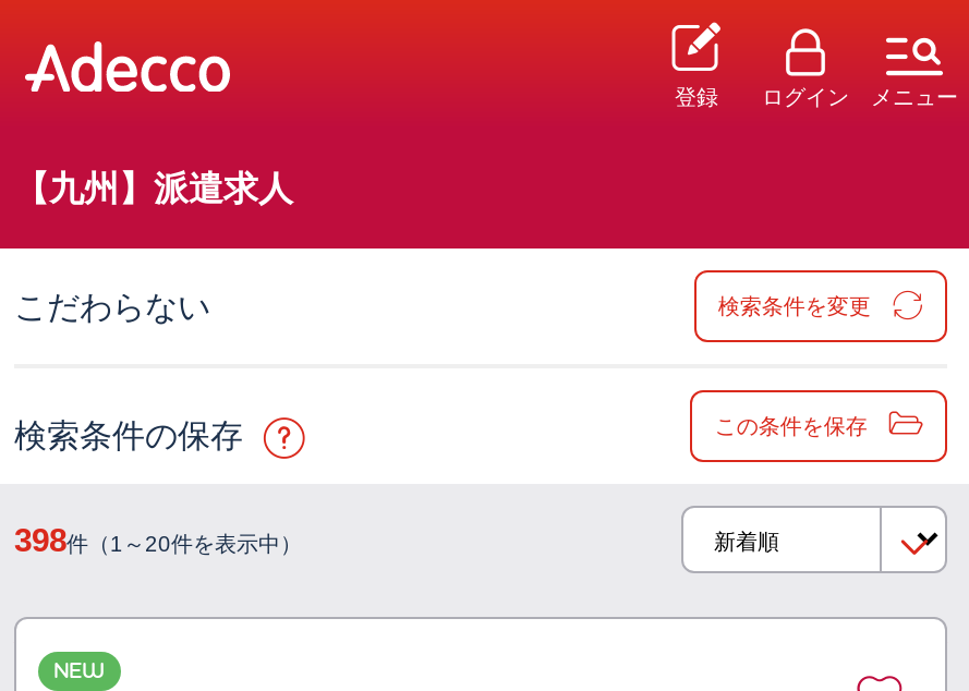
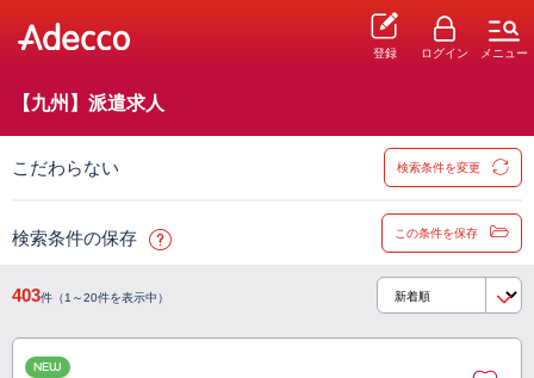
- 398件（1～20件を表示中）
+ 403件（1～20件を表示中）
